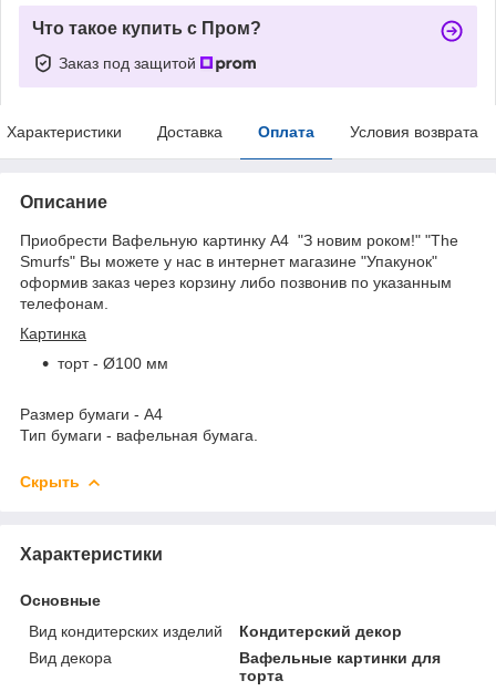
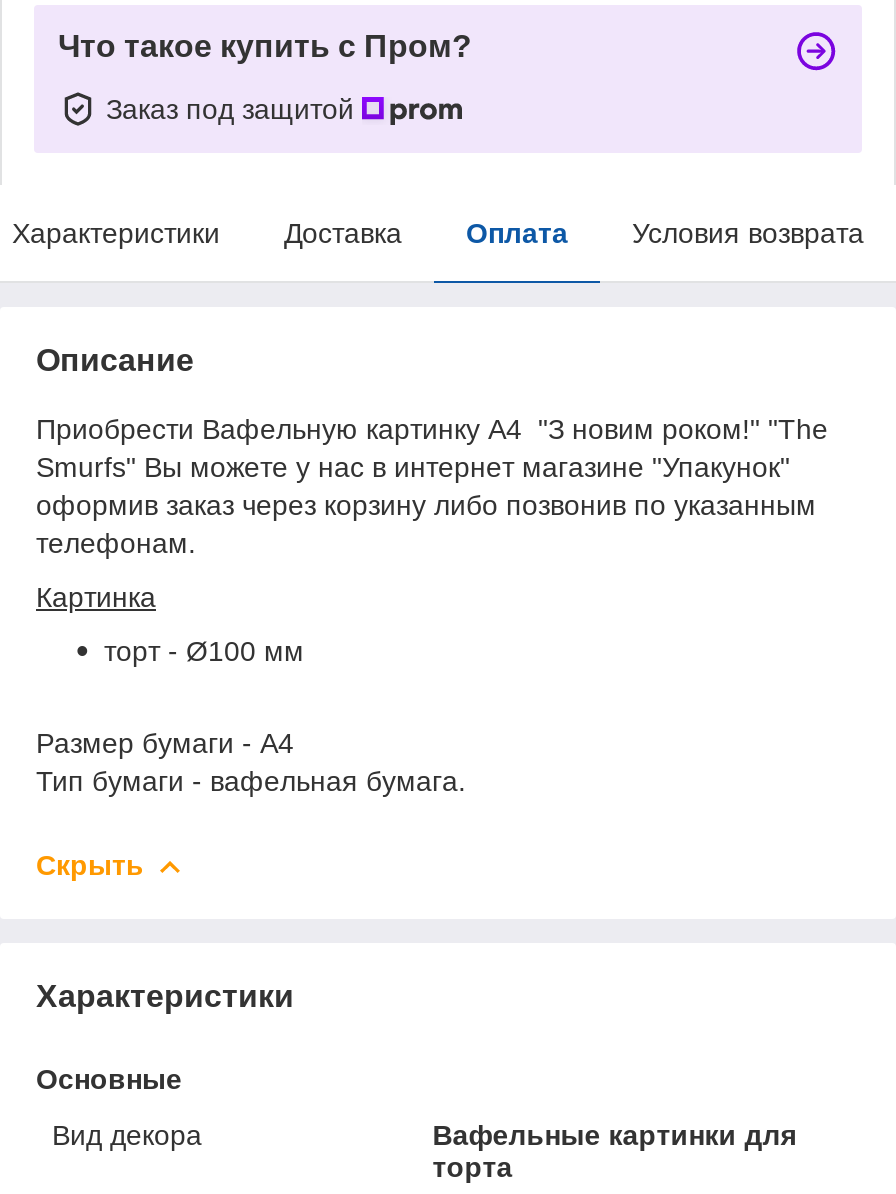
- Вид кондитерских изделий
- Кондитерский декор
